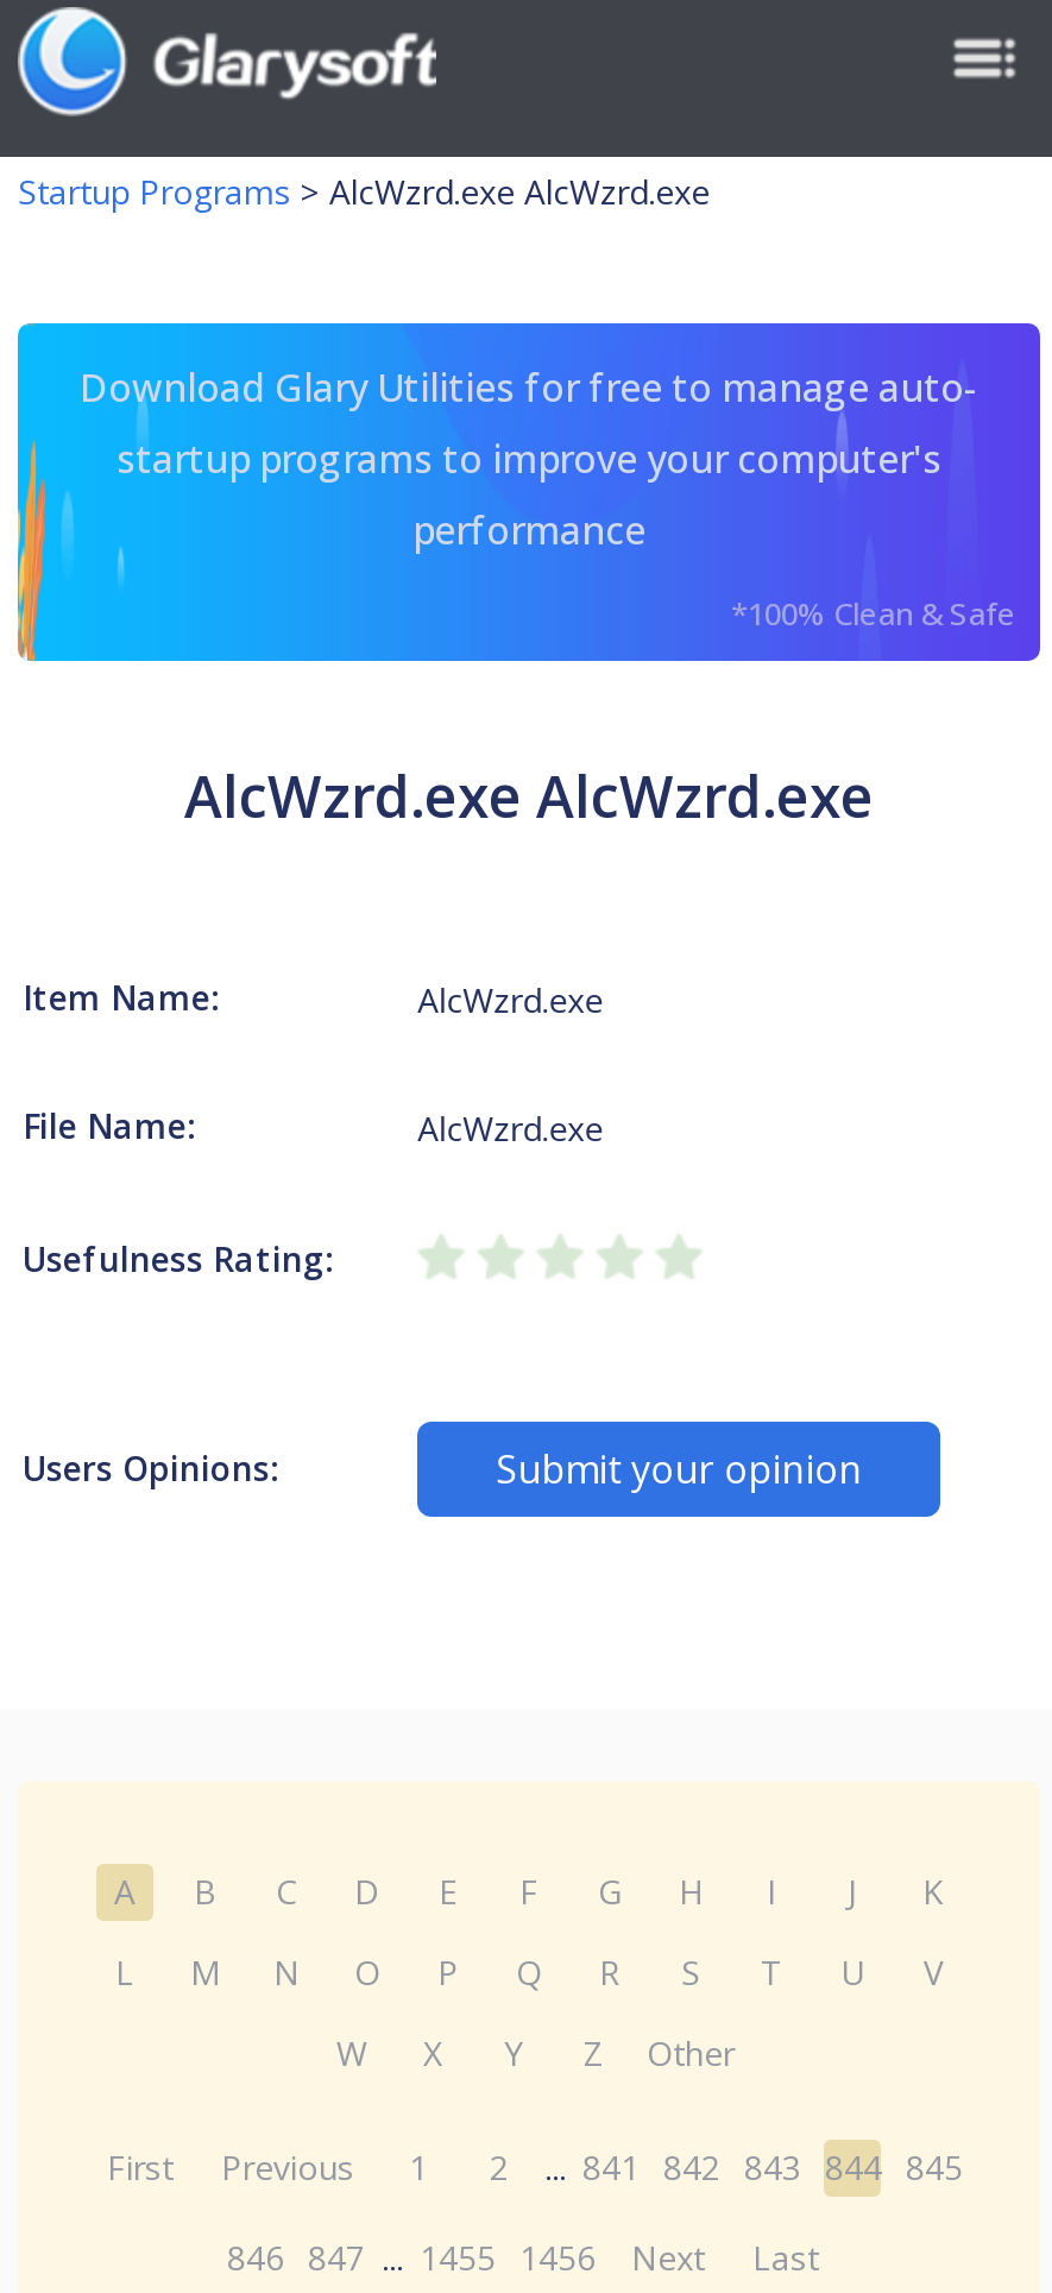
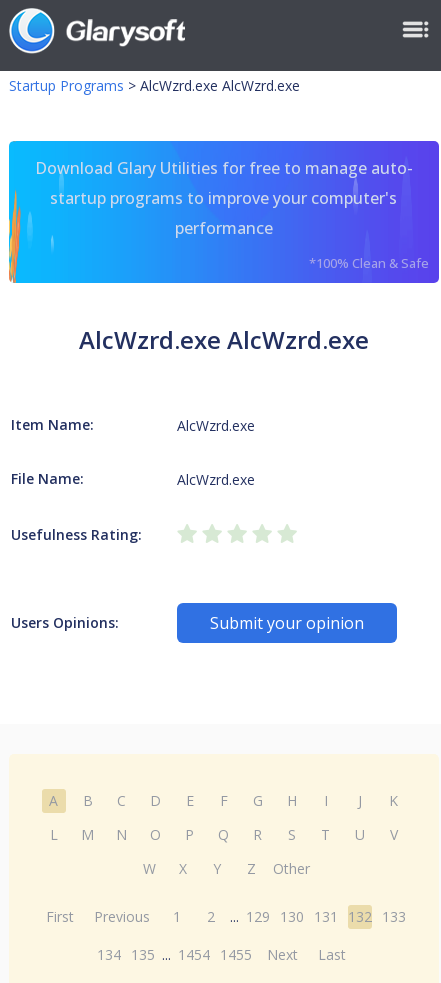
- First Previous 1 2 ... 841 842 843 844 845
+ First Previous 1 2 ... 129 130 131 132 133

- 846 847 ... 1455 1456 Next Last
+ 134 135 ... 1454 1455 Next Last
